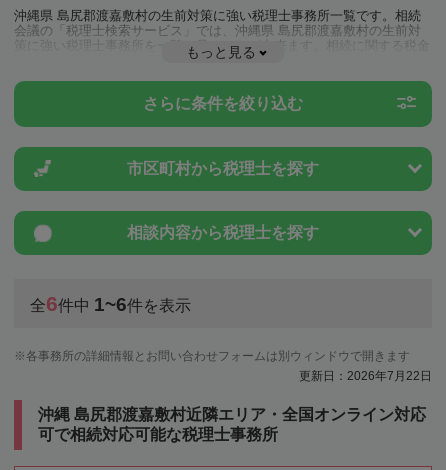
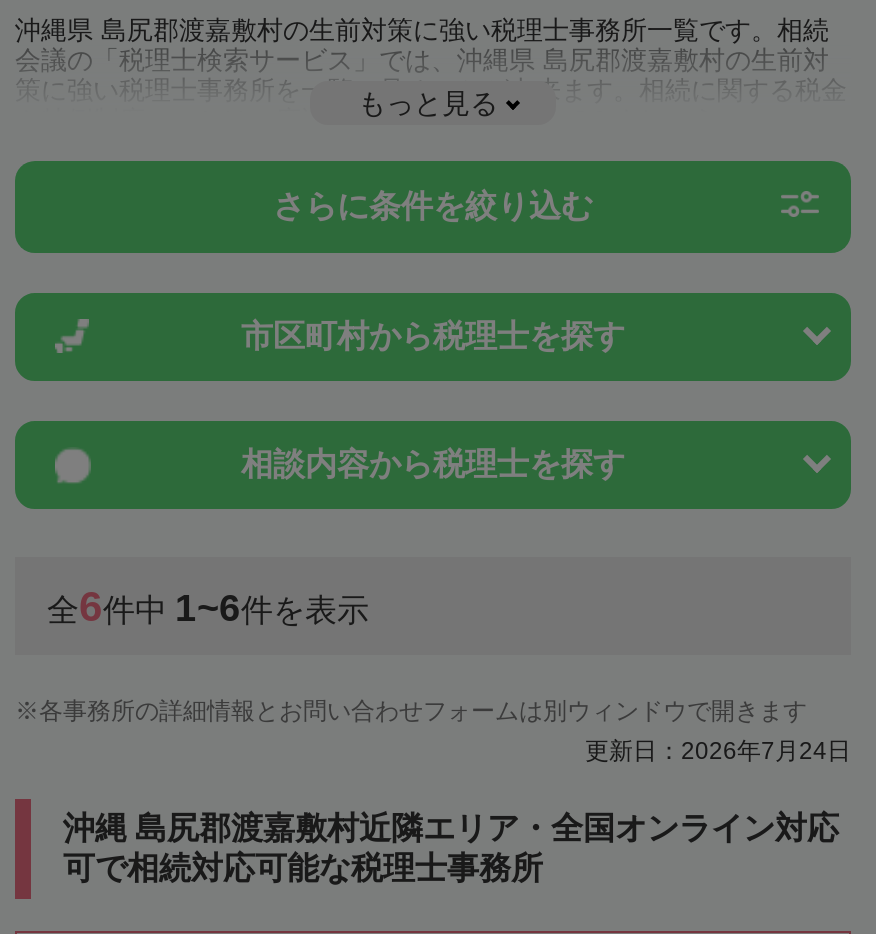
- 更新日：2026年7月22日
+ 更新日：2026年7月24日
